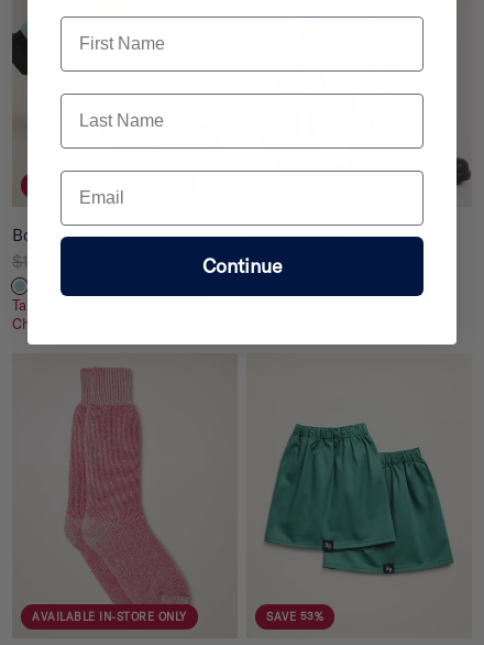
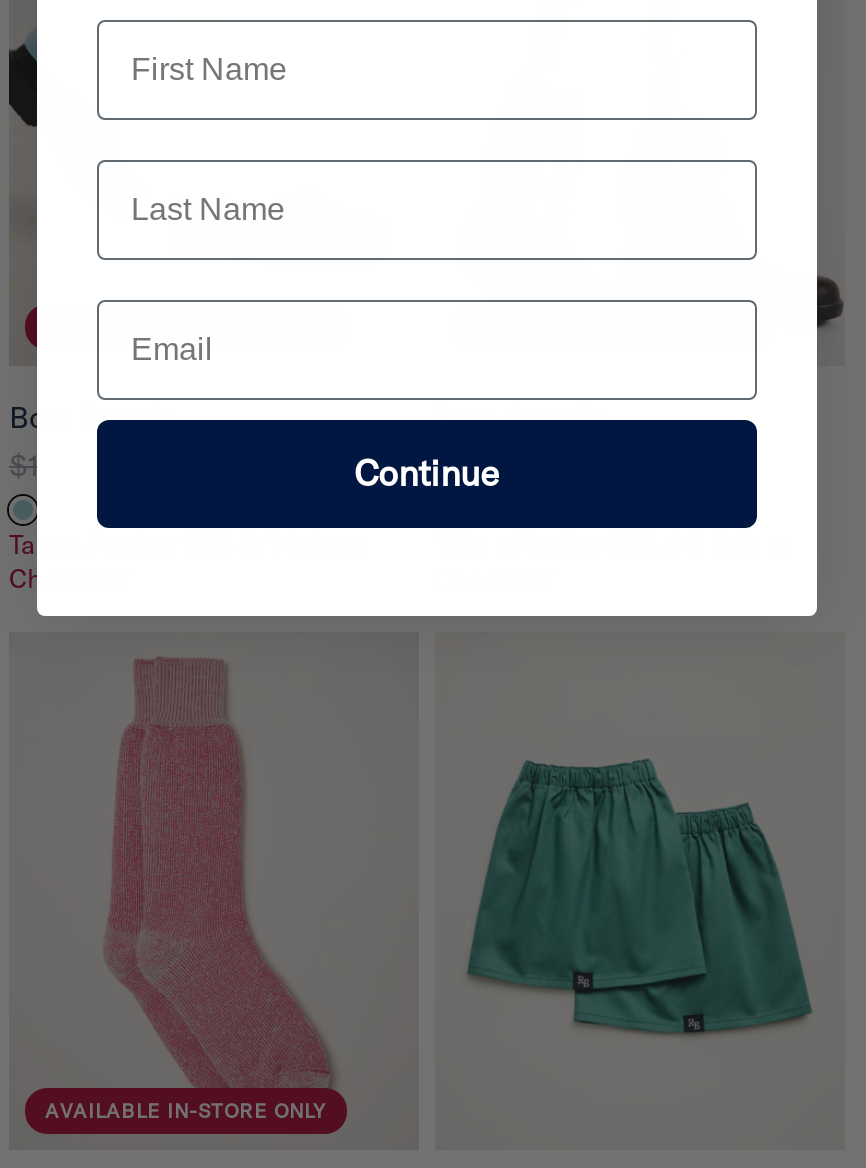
- SAVE 53%
